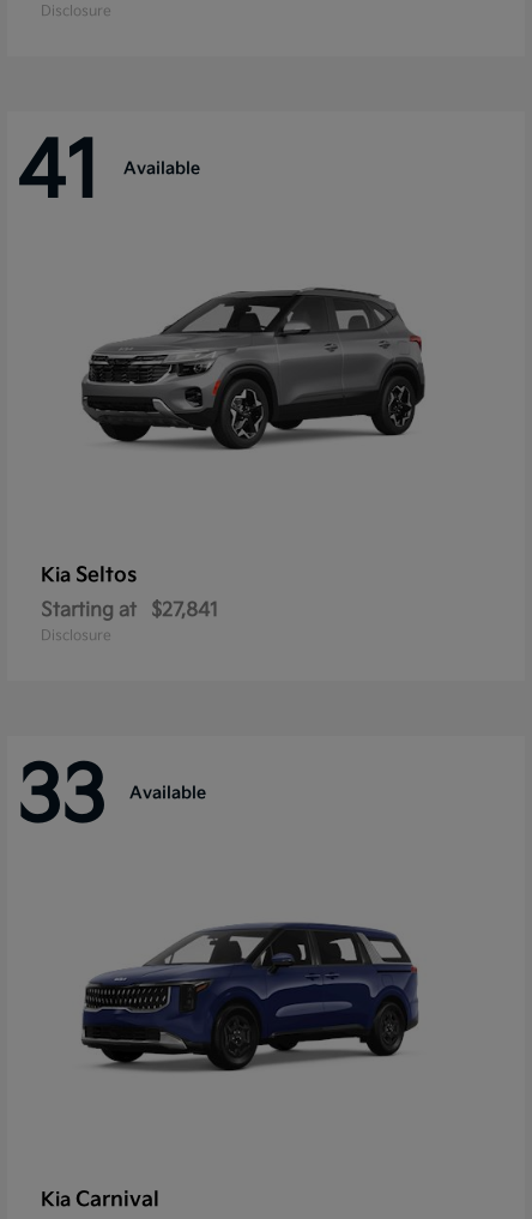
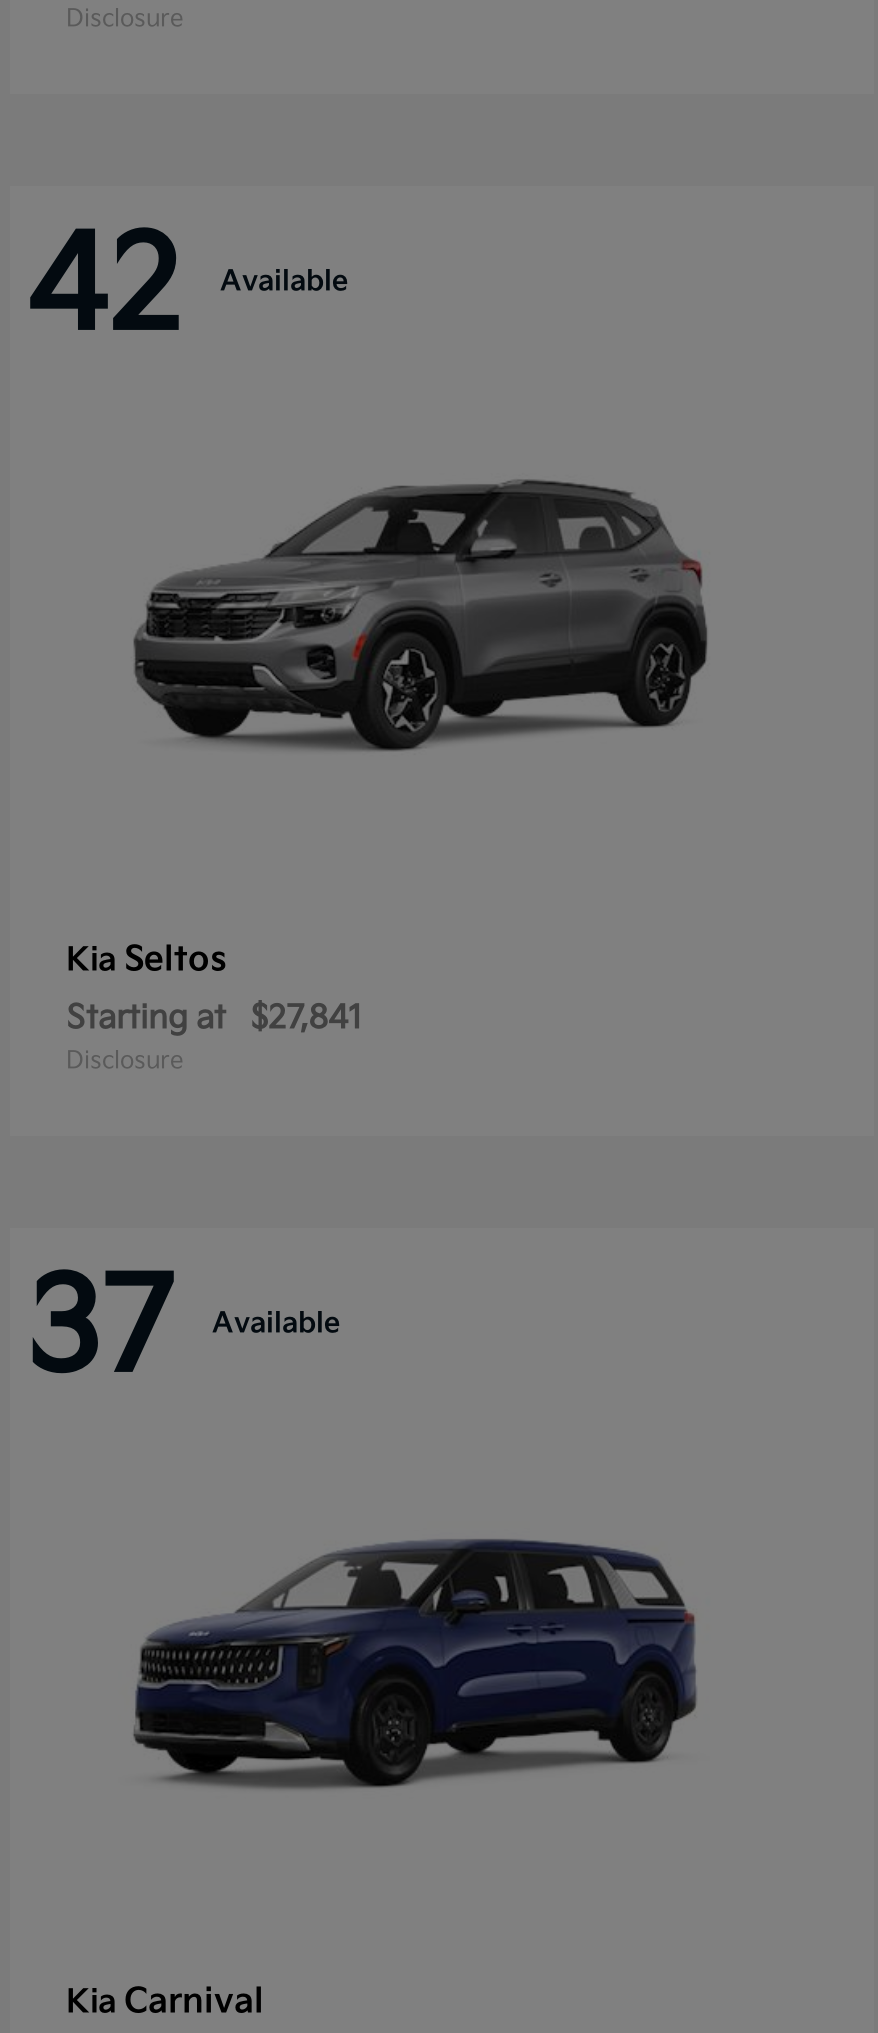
- 41 Available
+ 42 Available

- 33 Available
+ 37 Available
